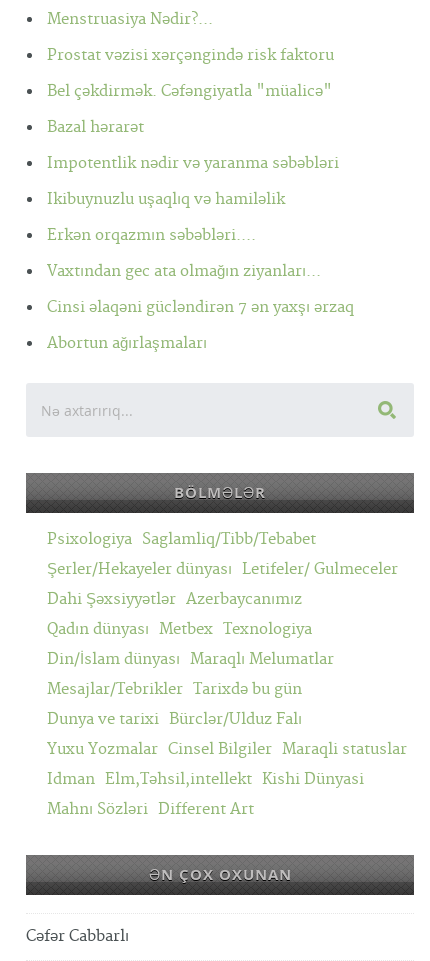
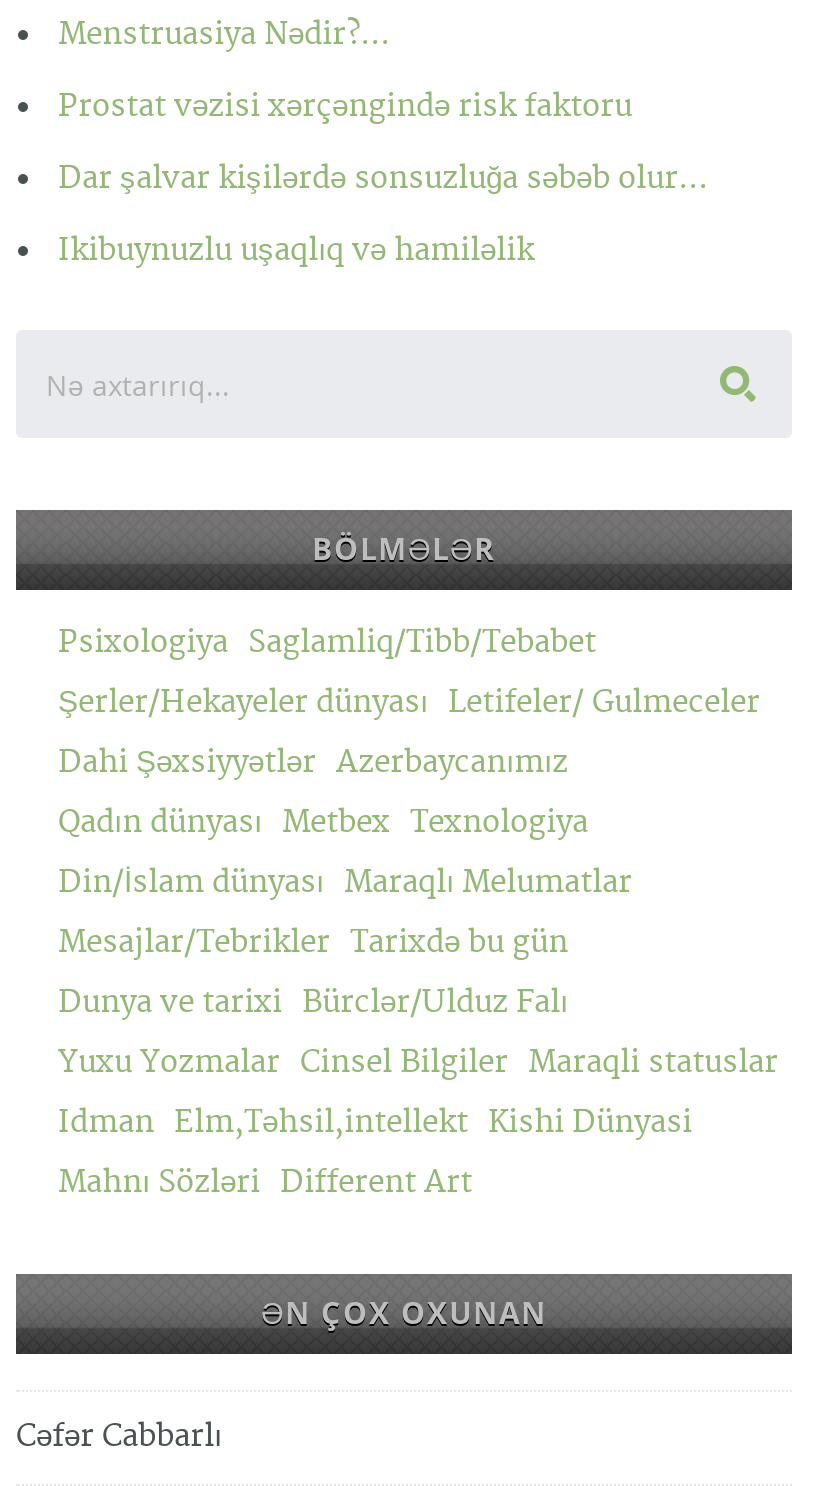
- Bel çəkdirmək. Cəfəngiyatla "müalicə"
- Bazal hərarət
- Impotentlik nədir və yaranma səbəbləri
+ Dar şalvar kişilərdə sonsuzluğa səbəb olur...

- Erkən orqazmın səbəbləri....
- Vaxtından gec ata olmağın ziyanları...
- Cinsi əlaqəni gücləndirən 7 ən yaxşı ərzaq
- Abortun ağırlaşmaları
